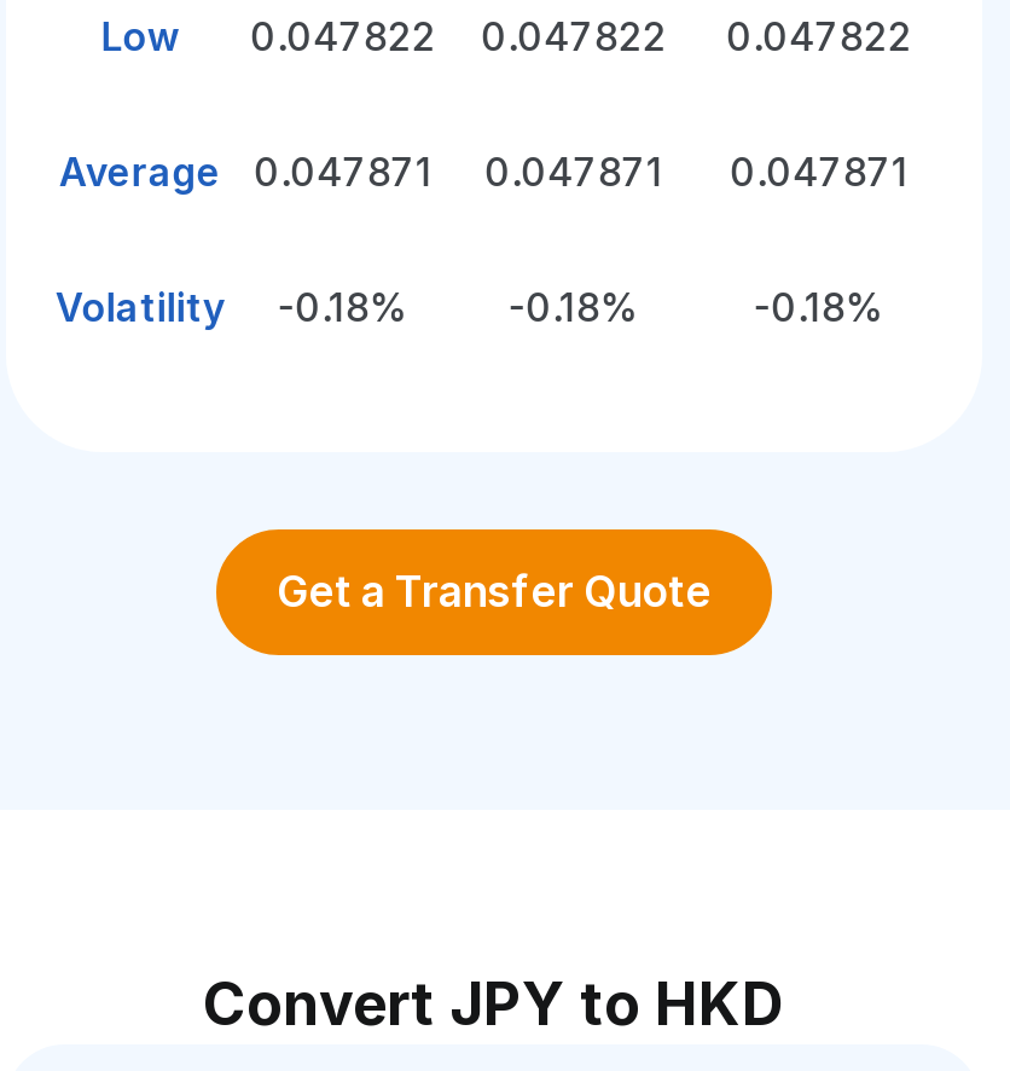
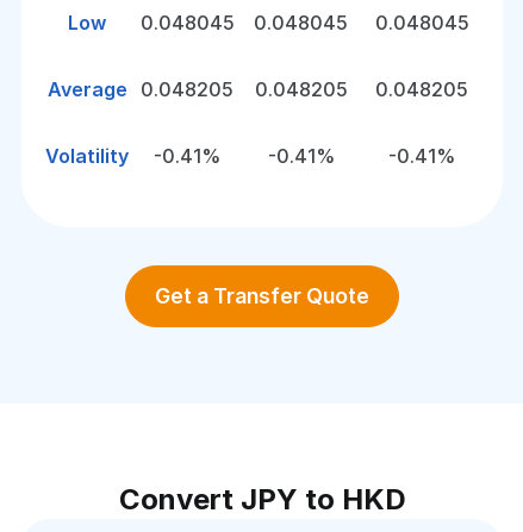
- 0.047822
- 0.047822
- 0.047822
+ 0.048045
+ 0.048045
+ 0.048045

- Average
- 0.047871
- 0.047871
- 0.047871
+ Average 0.048205
+ 0.048205
+ 0.048205

- -0.18%
+ -0.41%

- -0.18%
+ -0.41%

- -0.18%
+ -0.41%
